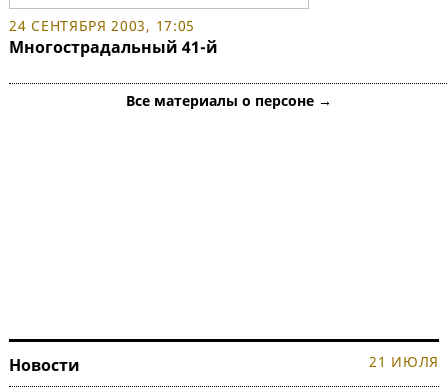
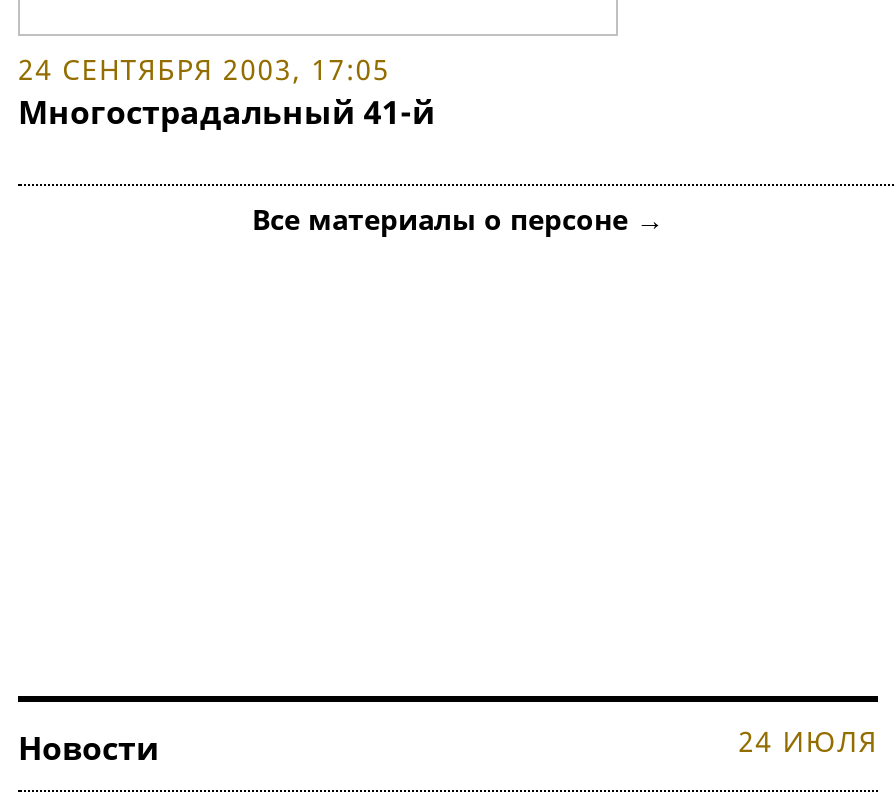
- 21 ИЮЛЯ
+ 24 ИЮЛЯ
